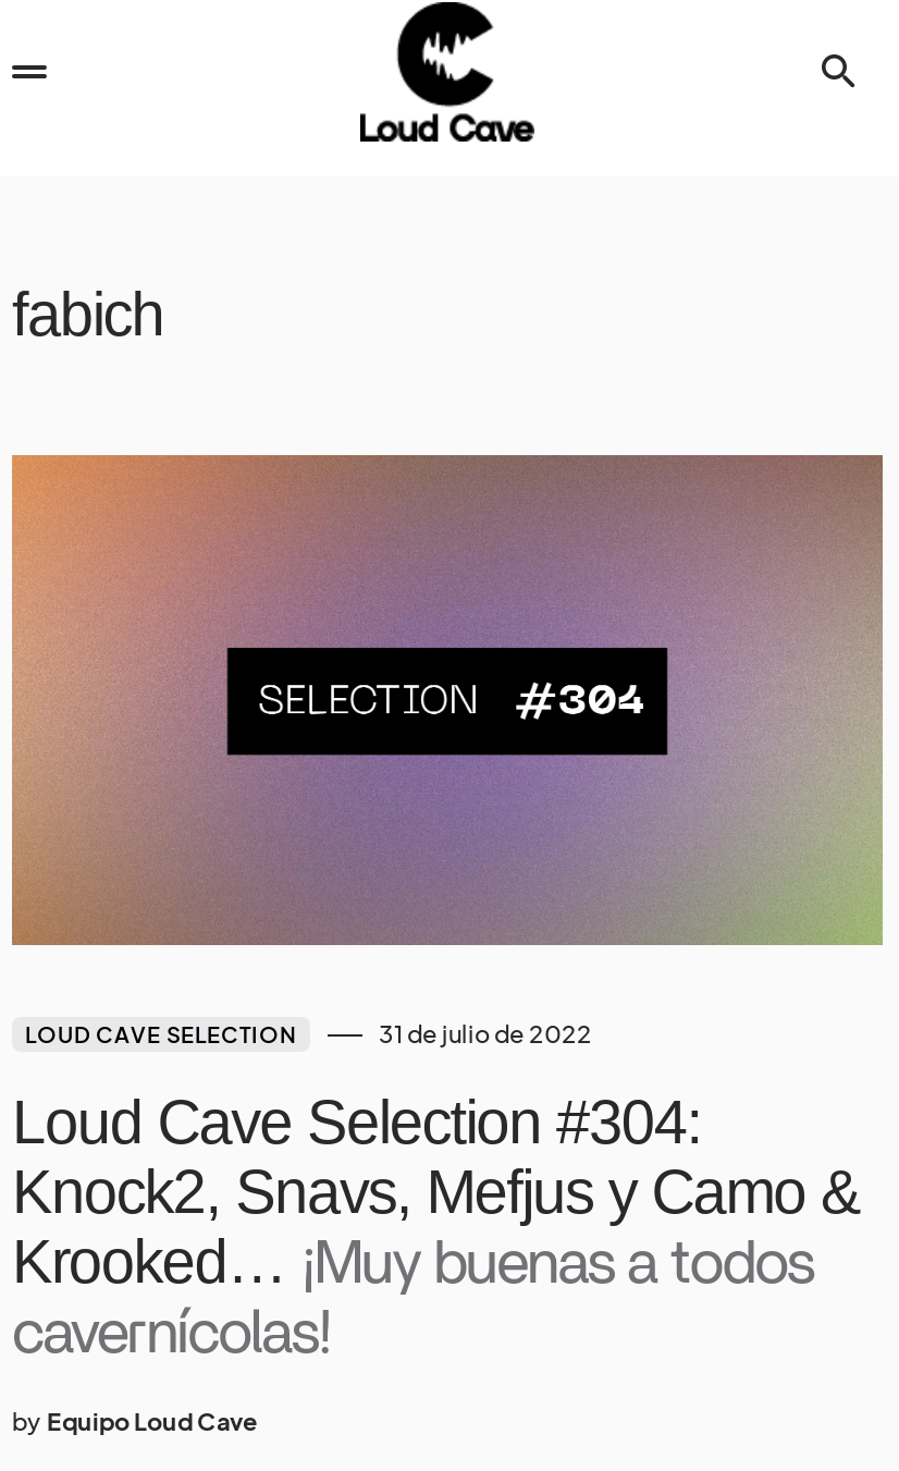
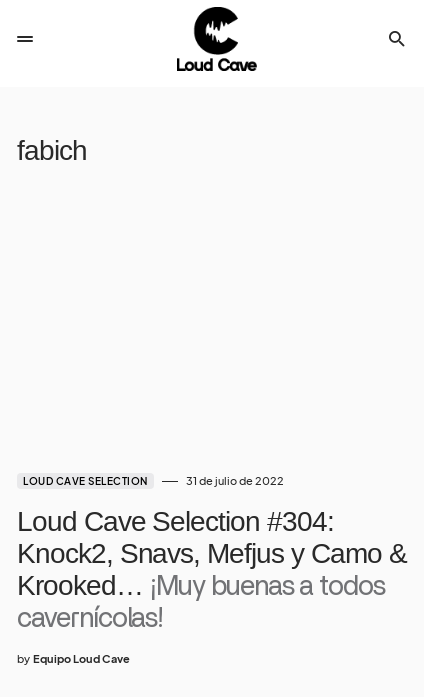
- [image]
